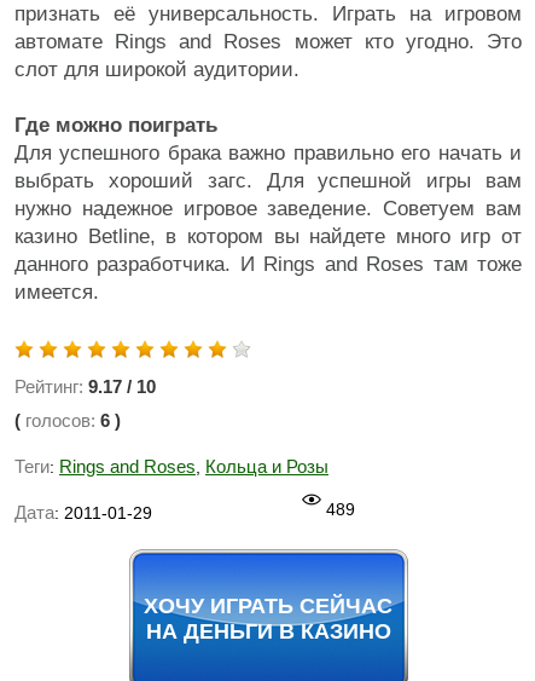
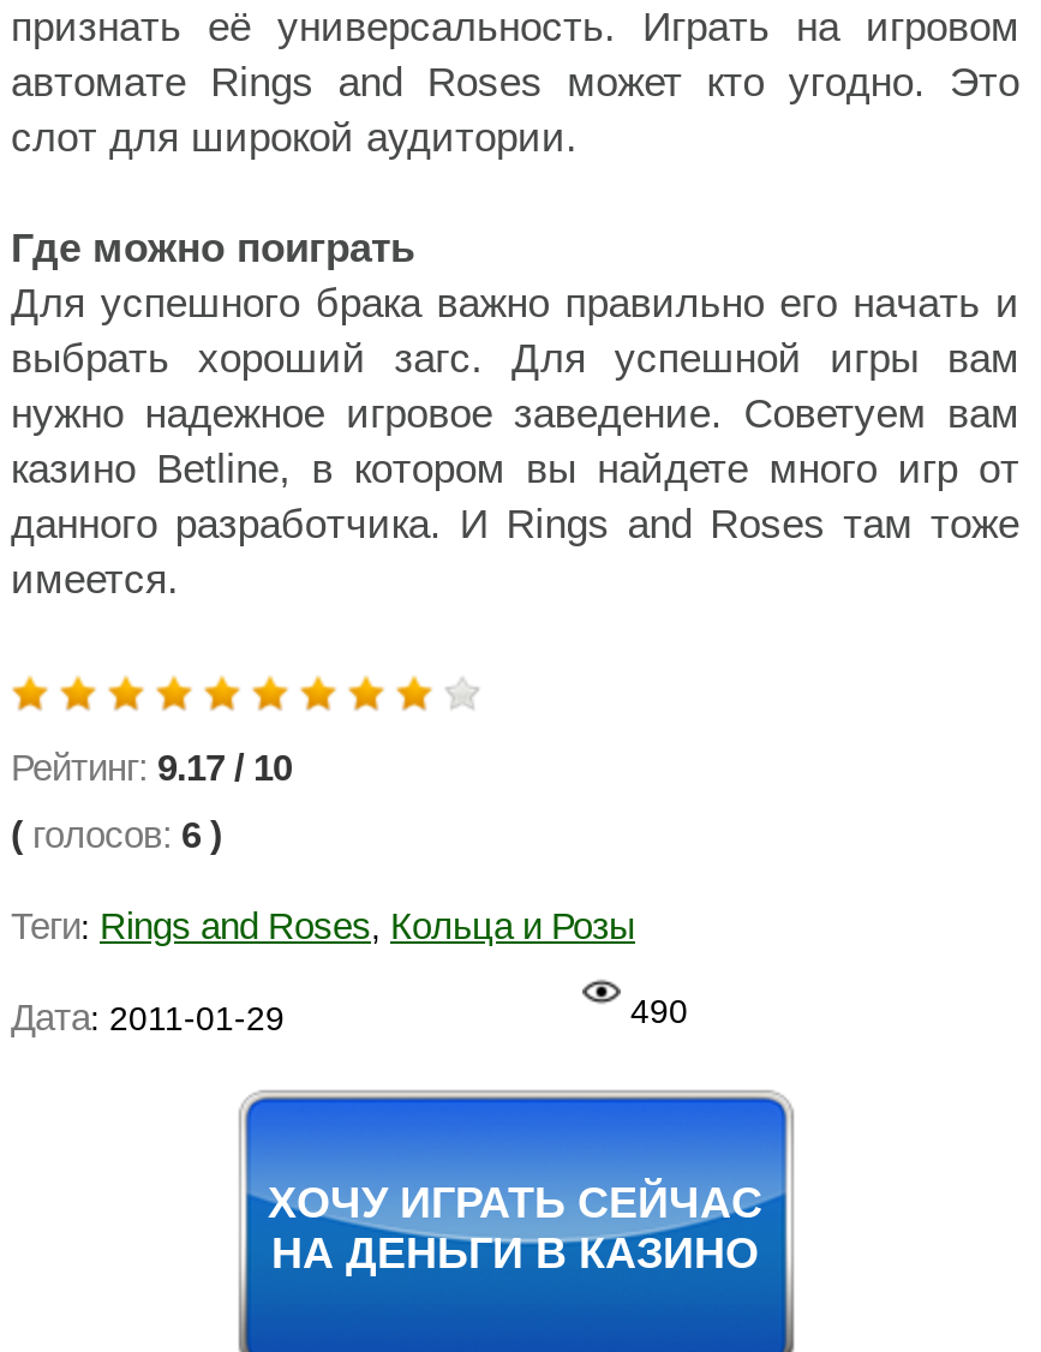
- 489
+ 490
